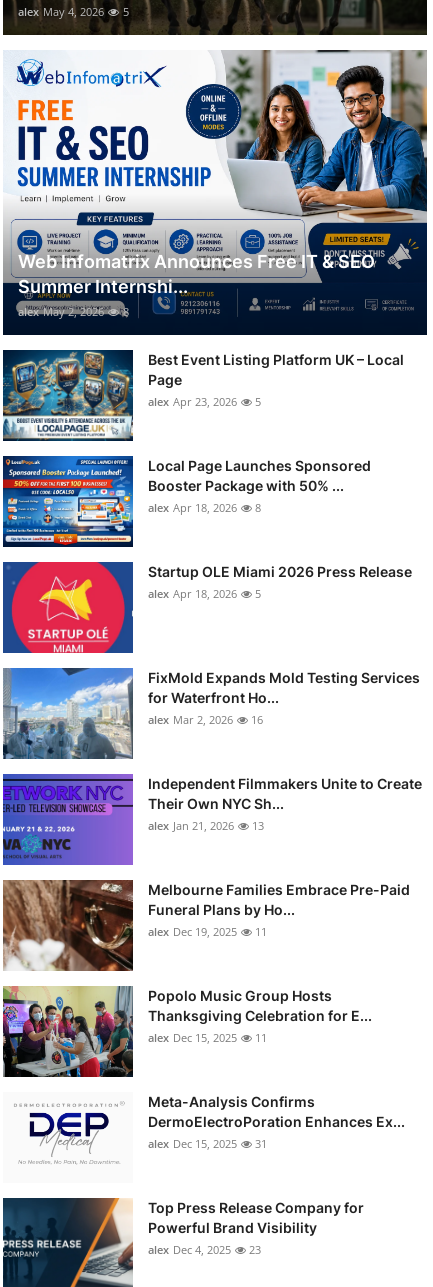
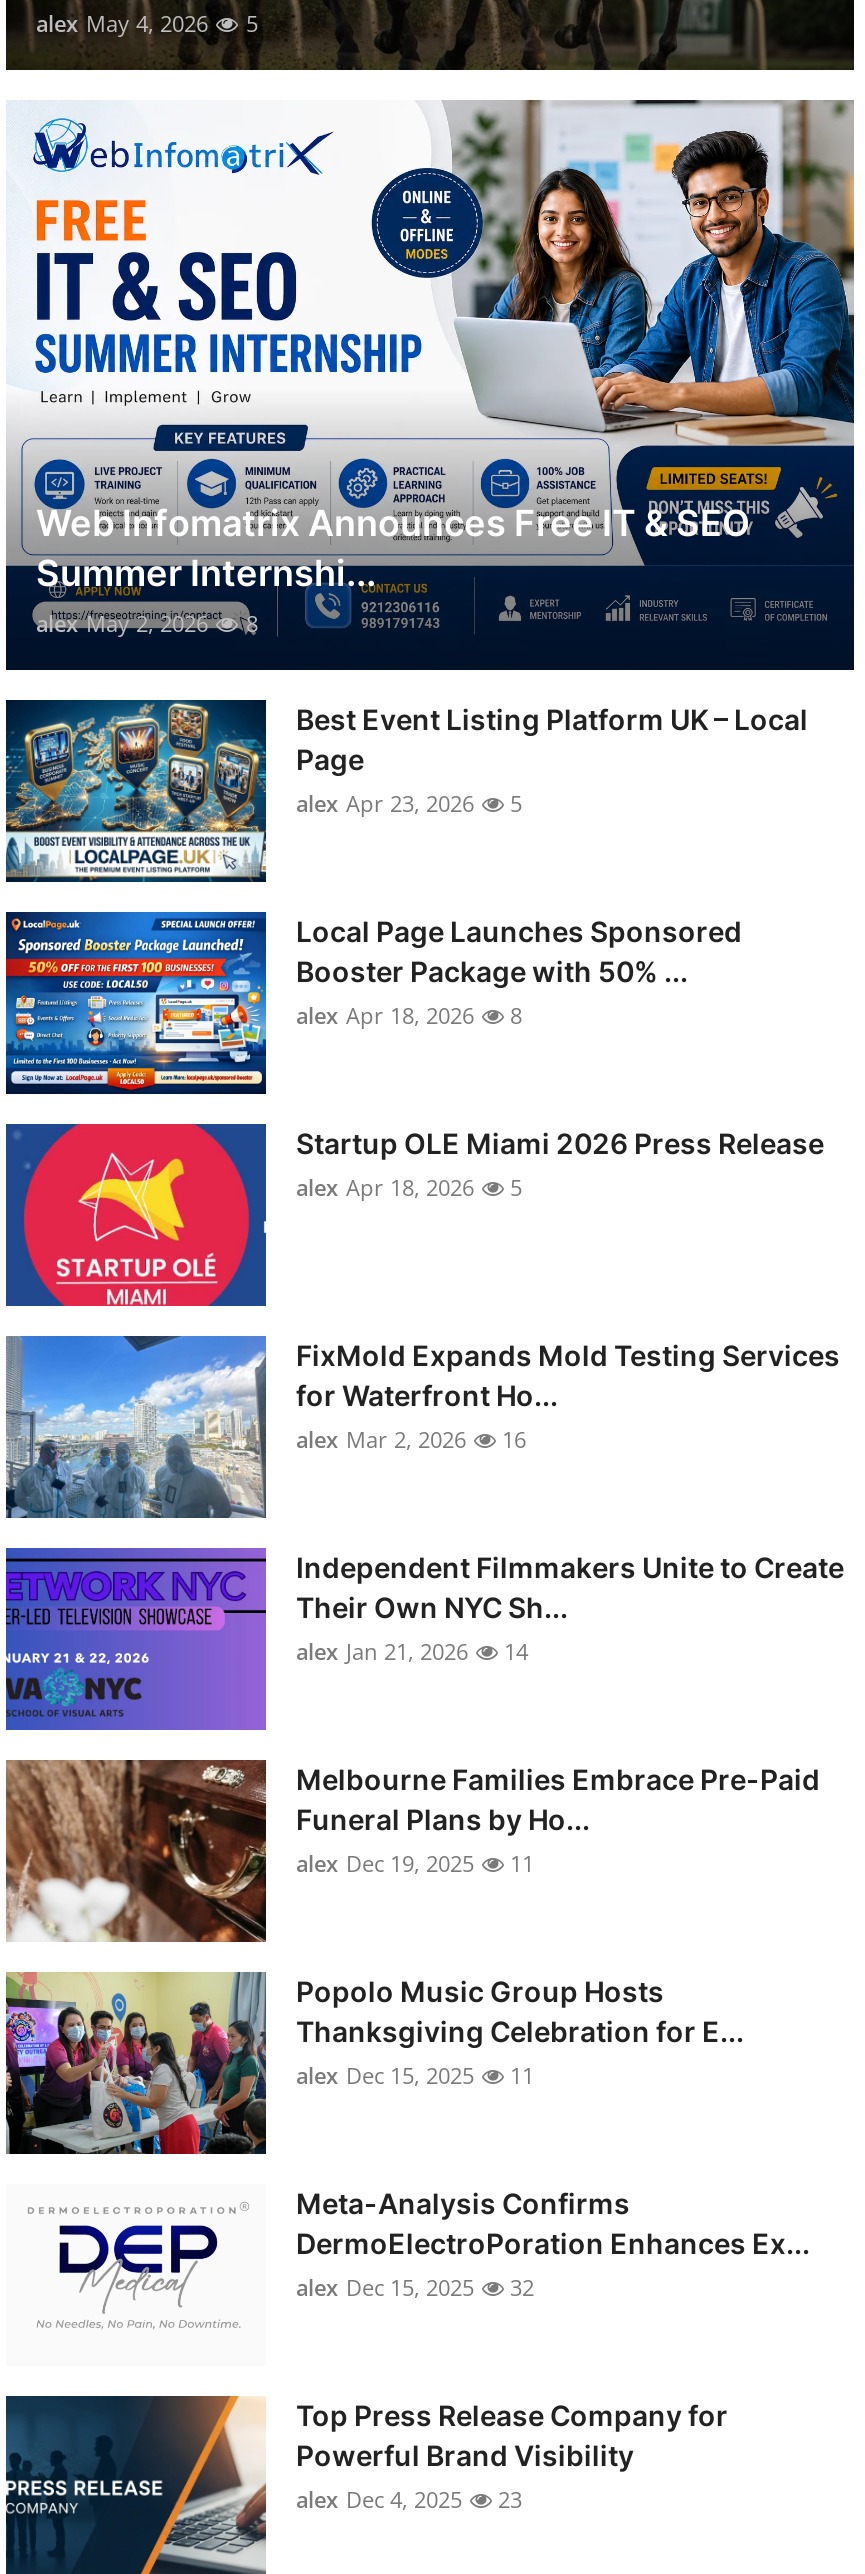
- alex Jan 21, 2026 13
+ alex Jan 21, 2026 14

- alex Dec 15, 2025 31
+ alex Dec 15, 2025 32
